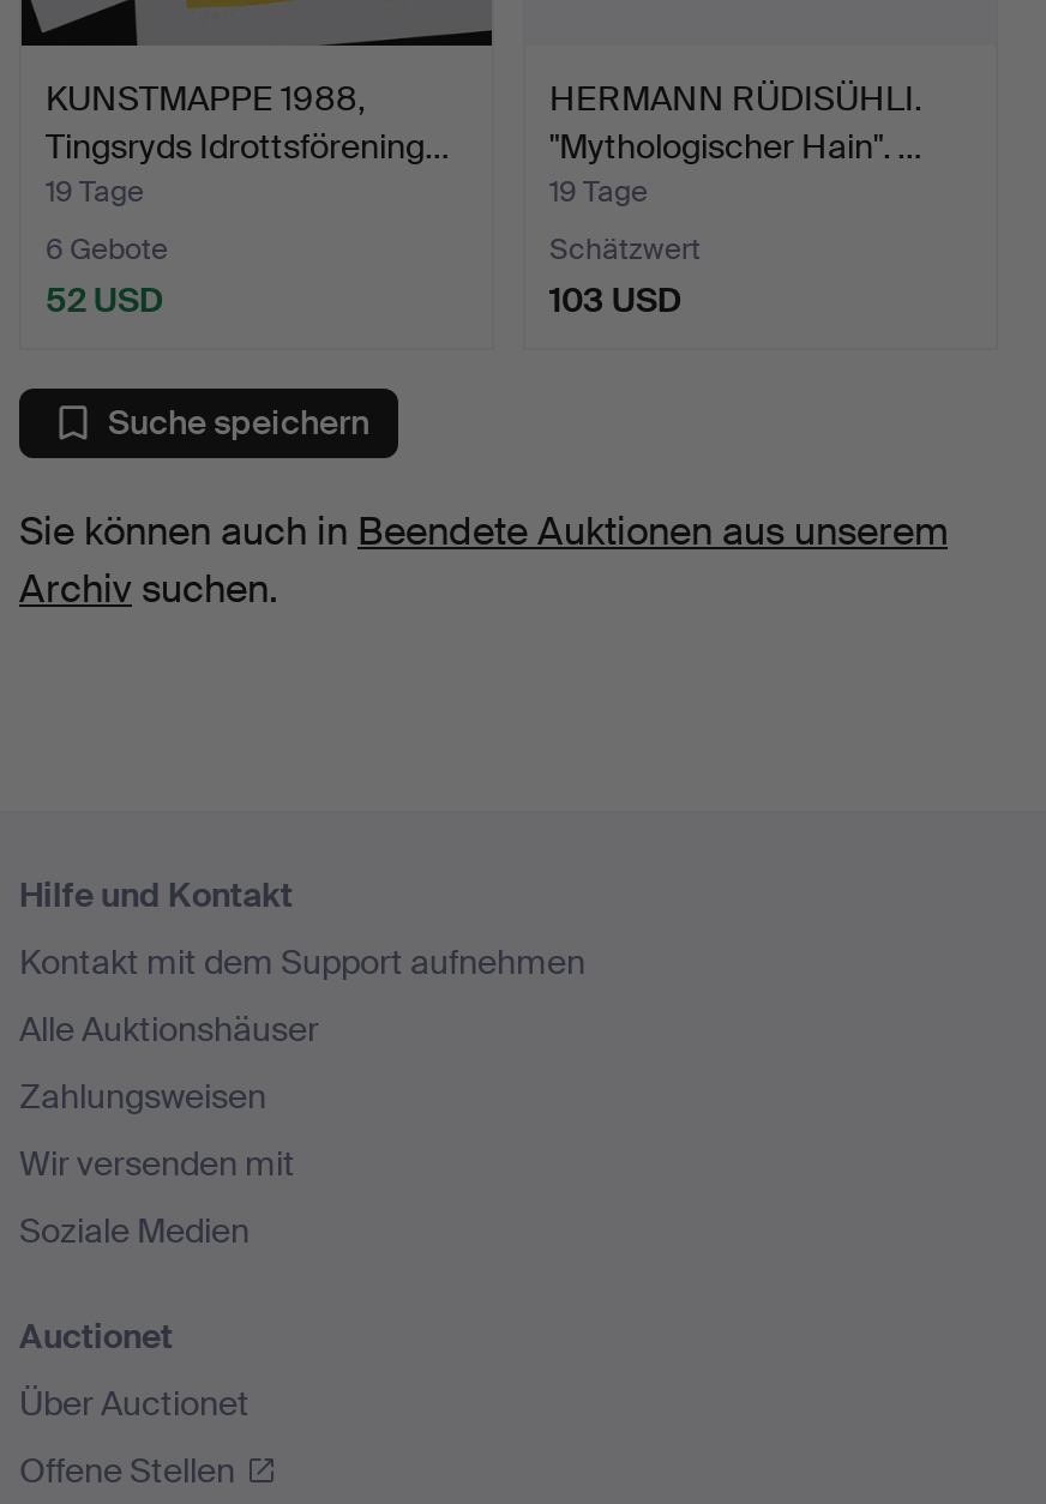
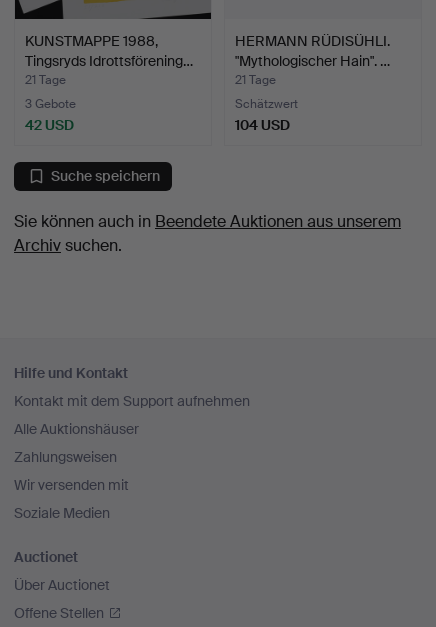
- 19 Tage
+ 21 Tage

- 19 Tage
+ 21 Tage

- 6 Gebote
+ 3 Gebote

- 52 USD
+ 42 USD

- 103 USD
+ 104 USD
